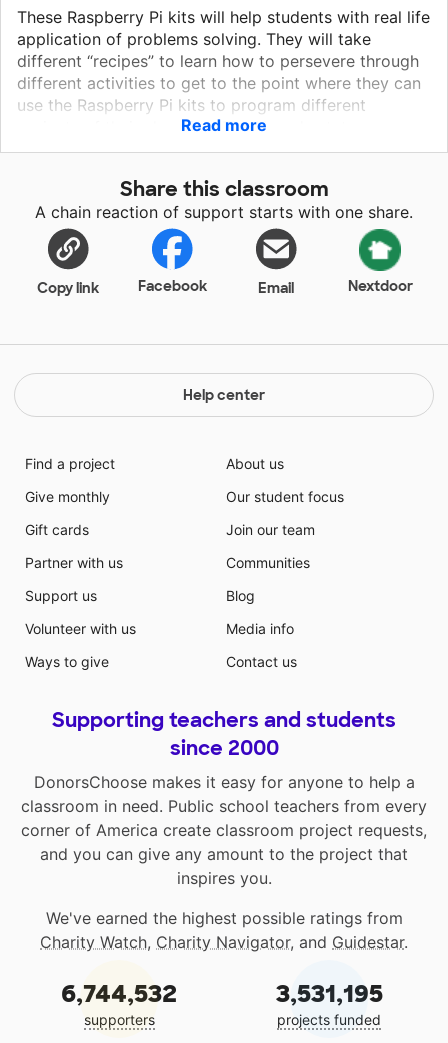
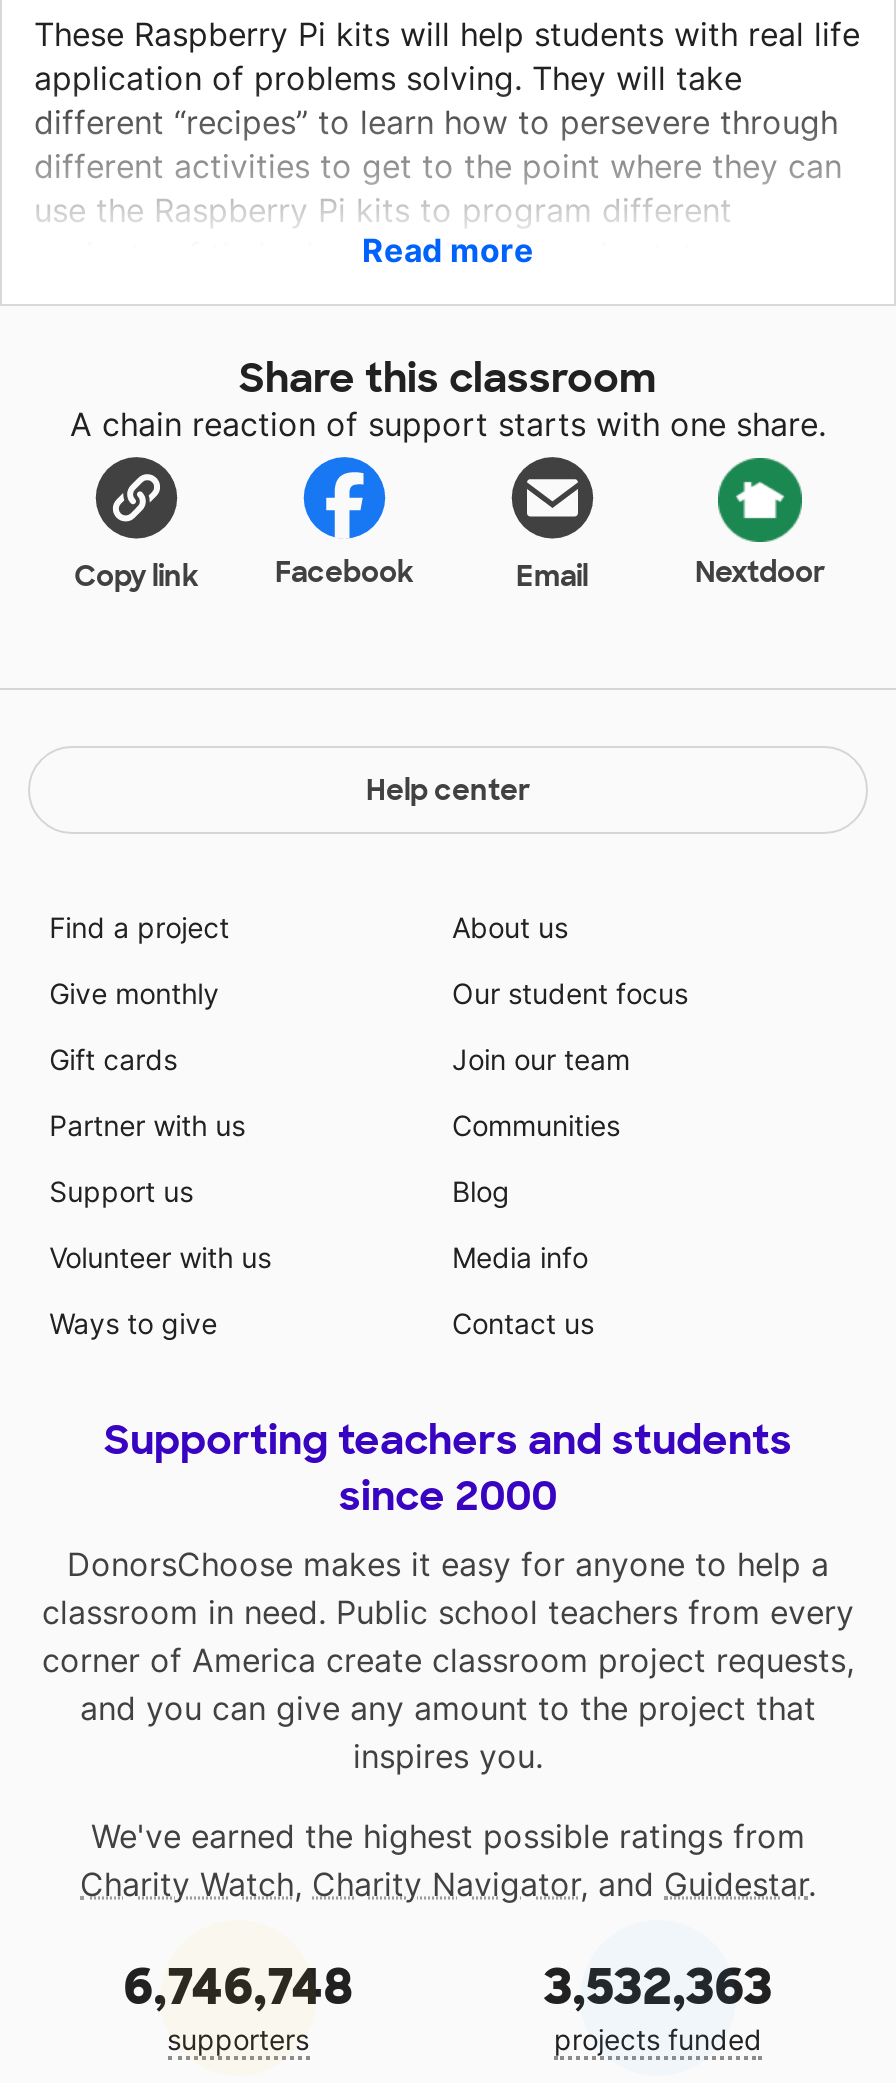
- 6,744,532
+ 6,746,748

- 3,531,195
+ 3,532,363
